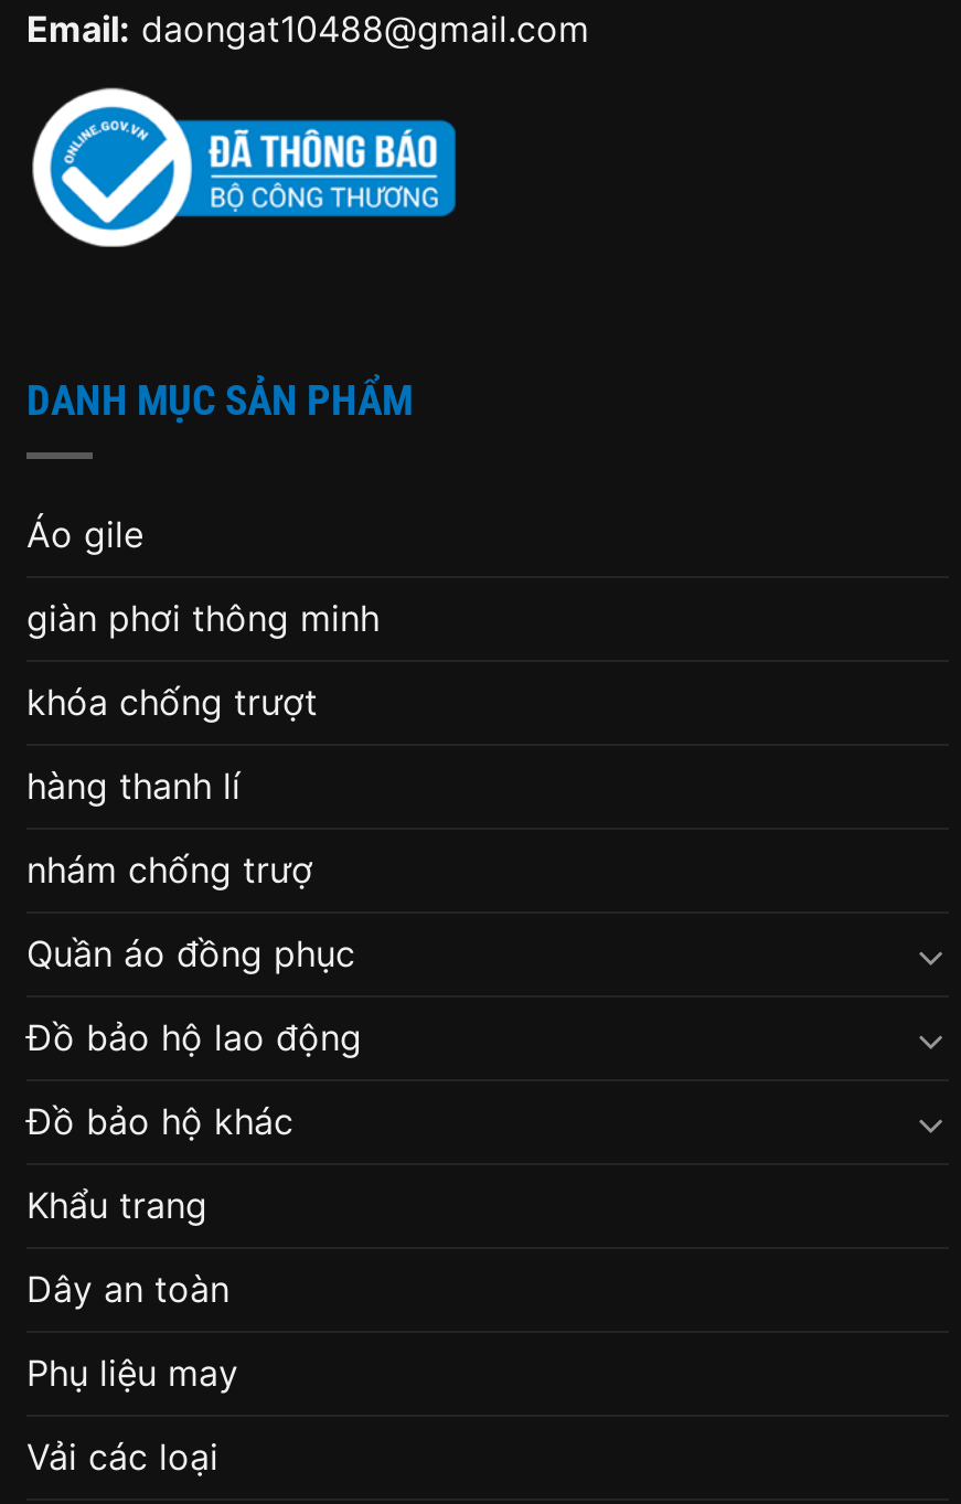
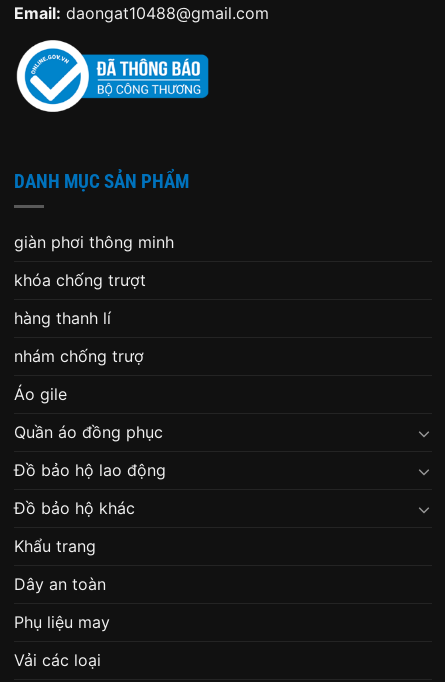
moved down: Áo gile

moved up: giàn phơi thông minh | khóa chống trượt | hàng thanh lí | nhám chống trượ
